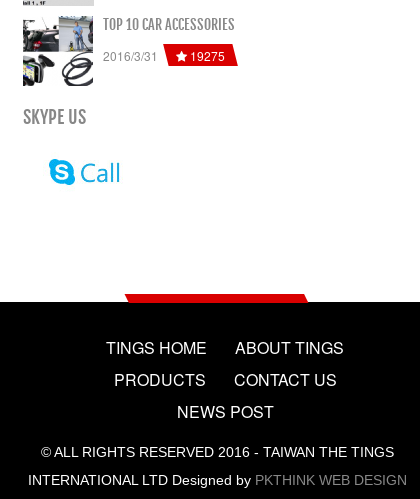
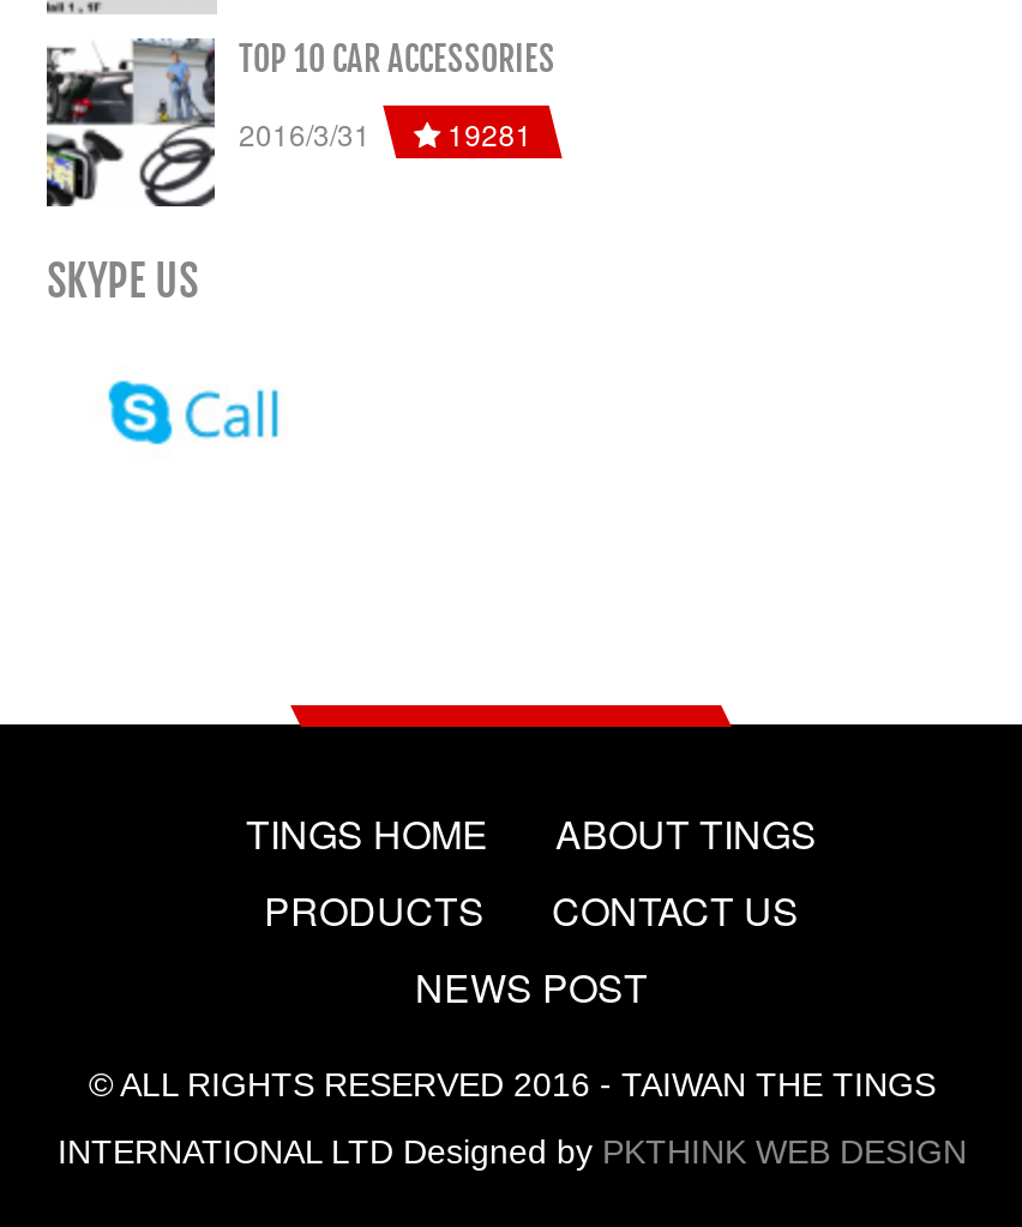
- 2016/3/31 19275
+ 2016/3/31 19281
